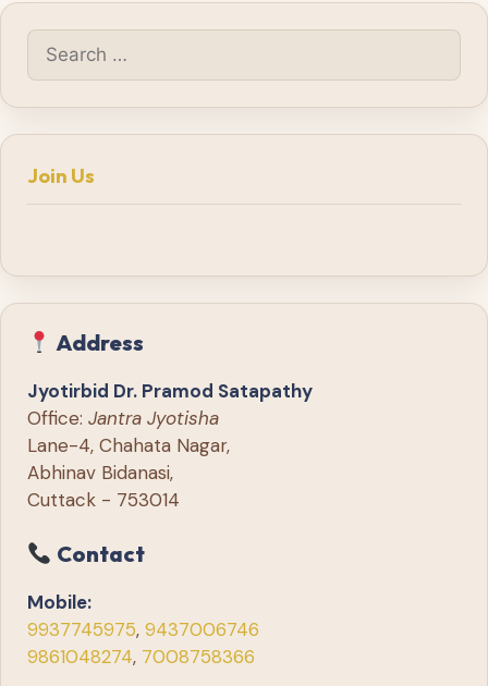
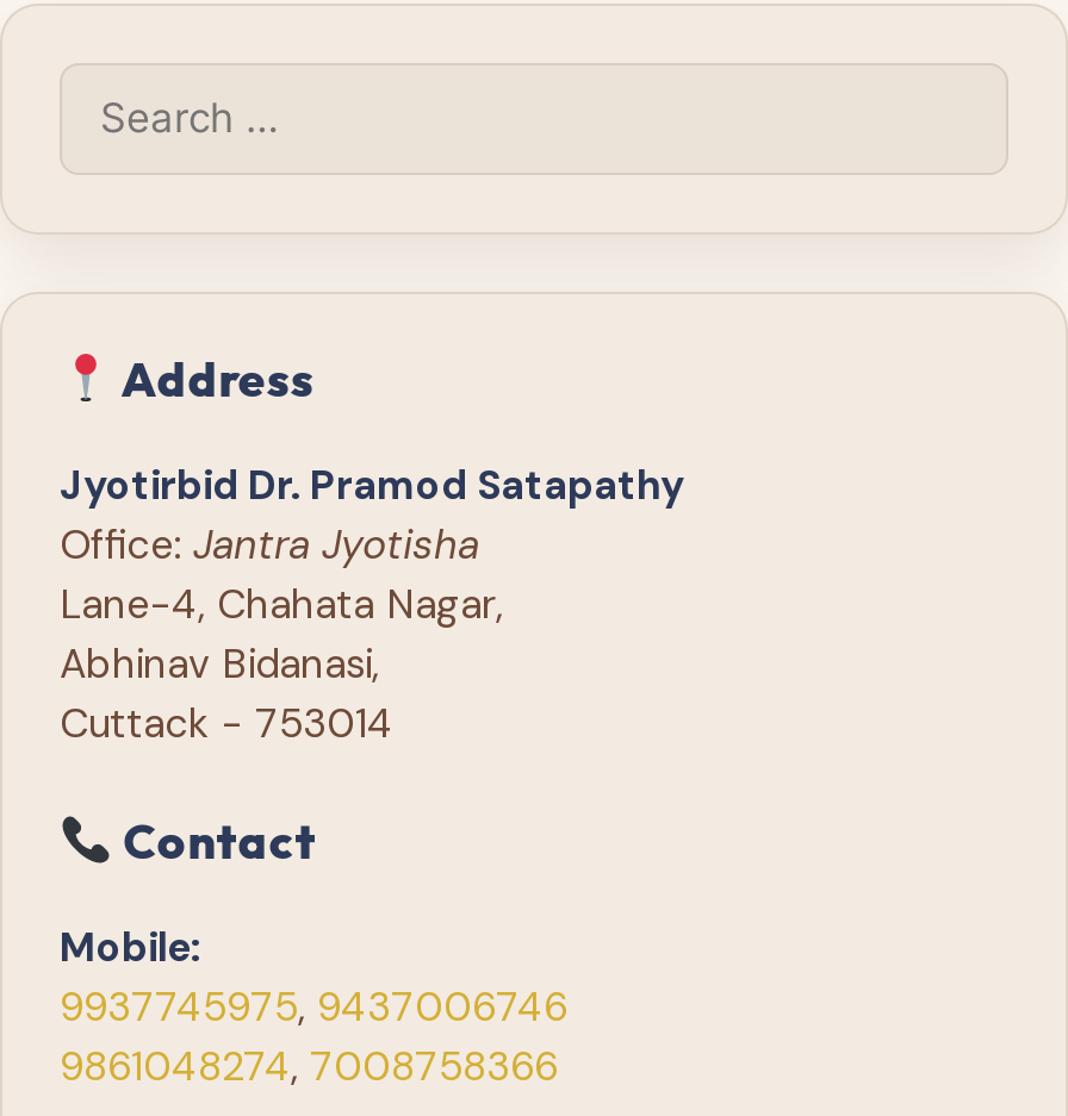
- Join Us
